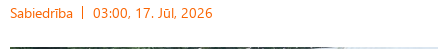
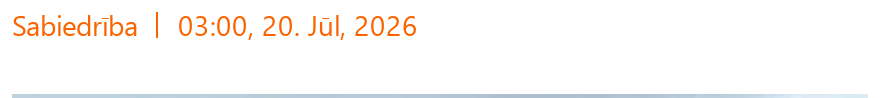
- Sabiedrība 03:00, 17. Jūl, 2026
+ Sabiedrība 03:00, 20. Jūl, 2026
